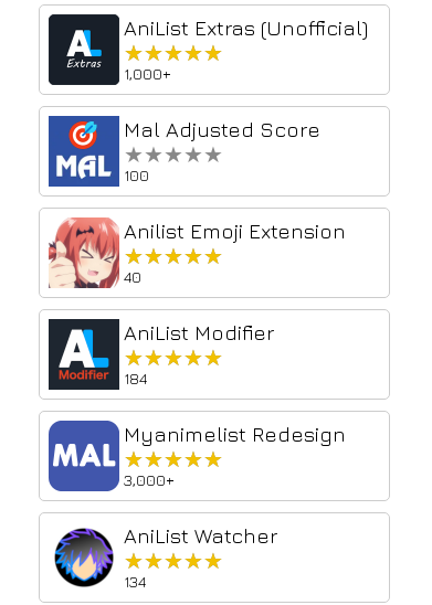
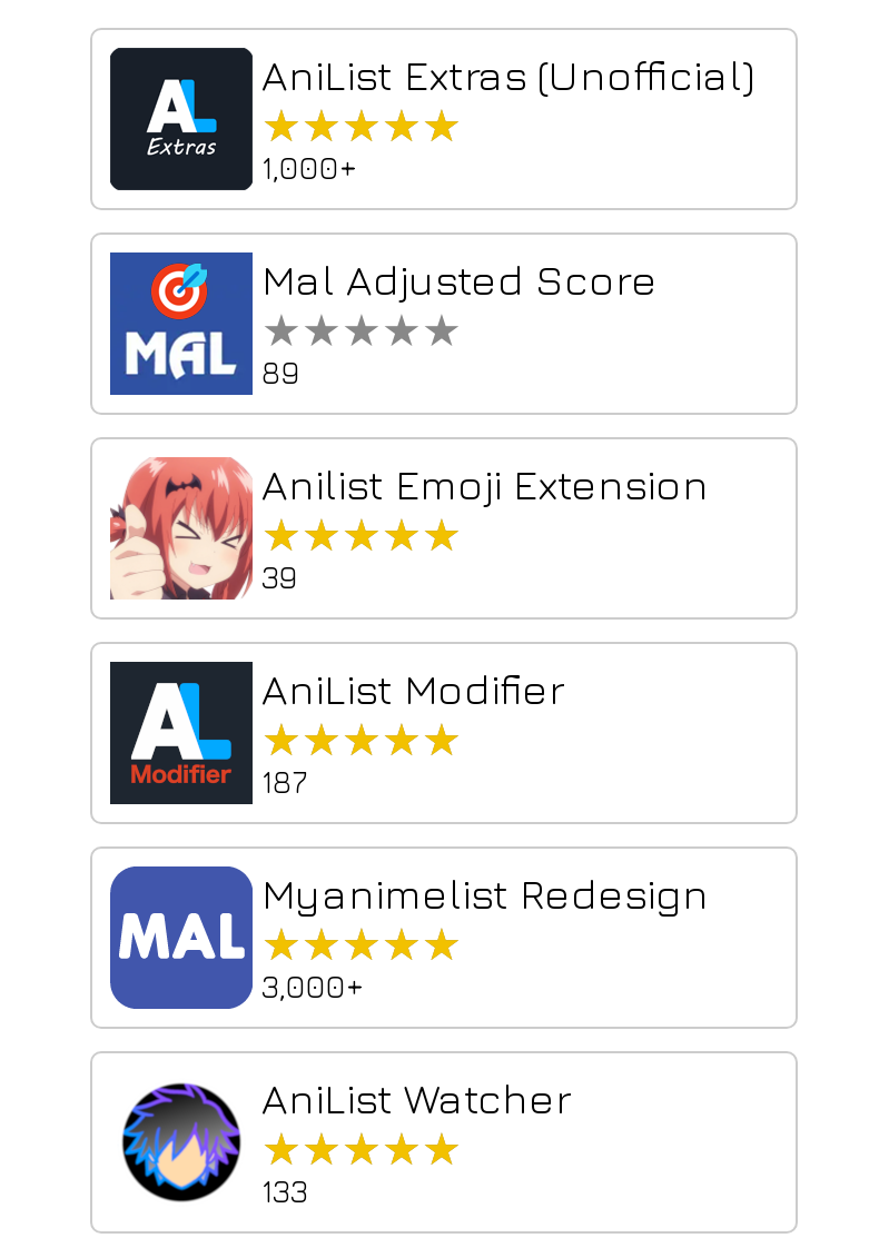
- 100
+ 89

- 40
+ 39

- 184
+ 187

- 134
+ 133
